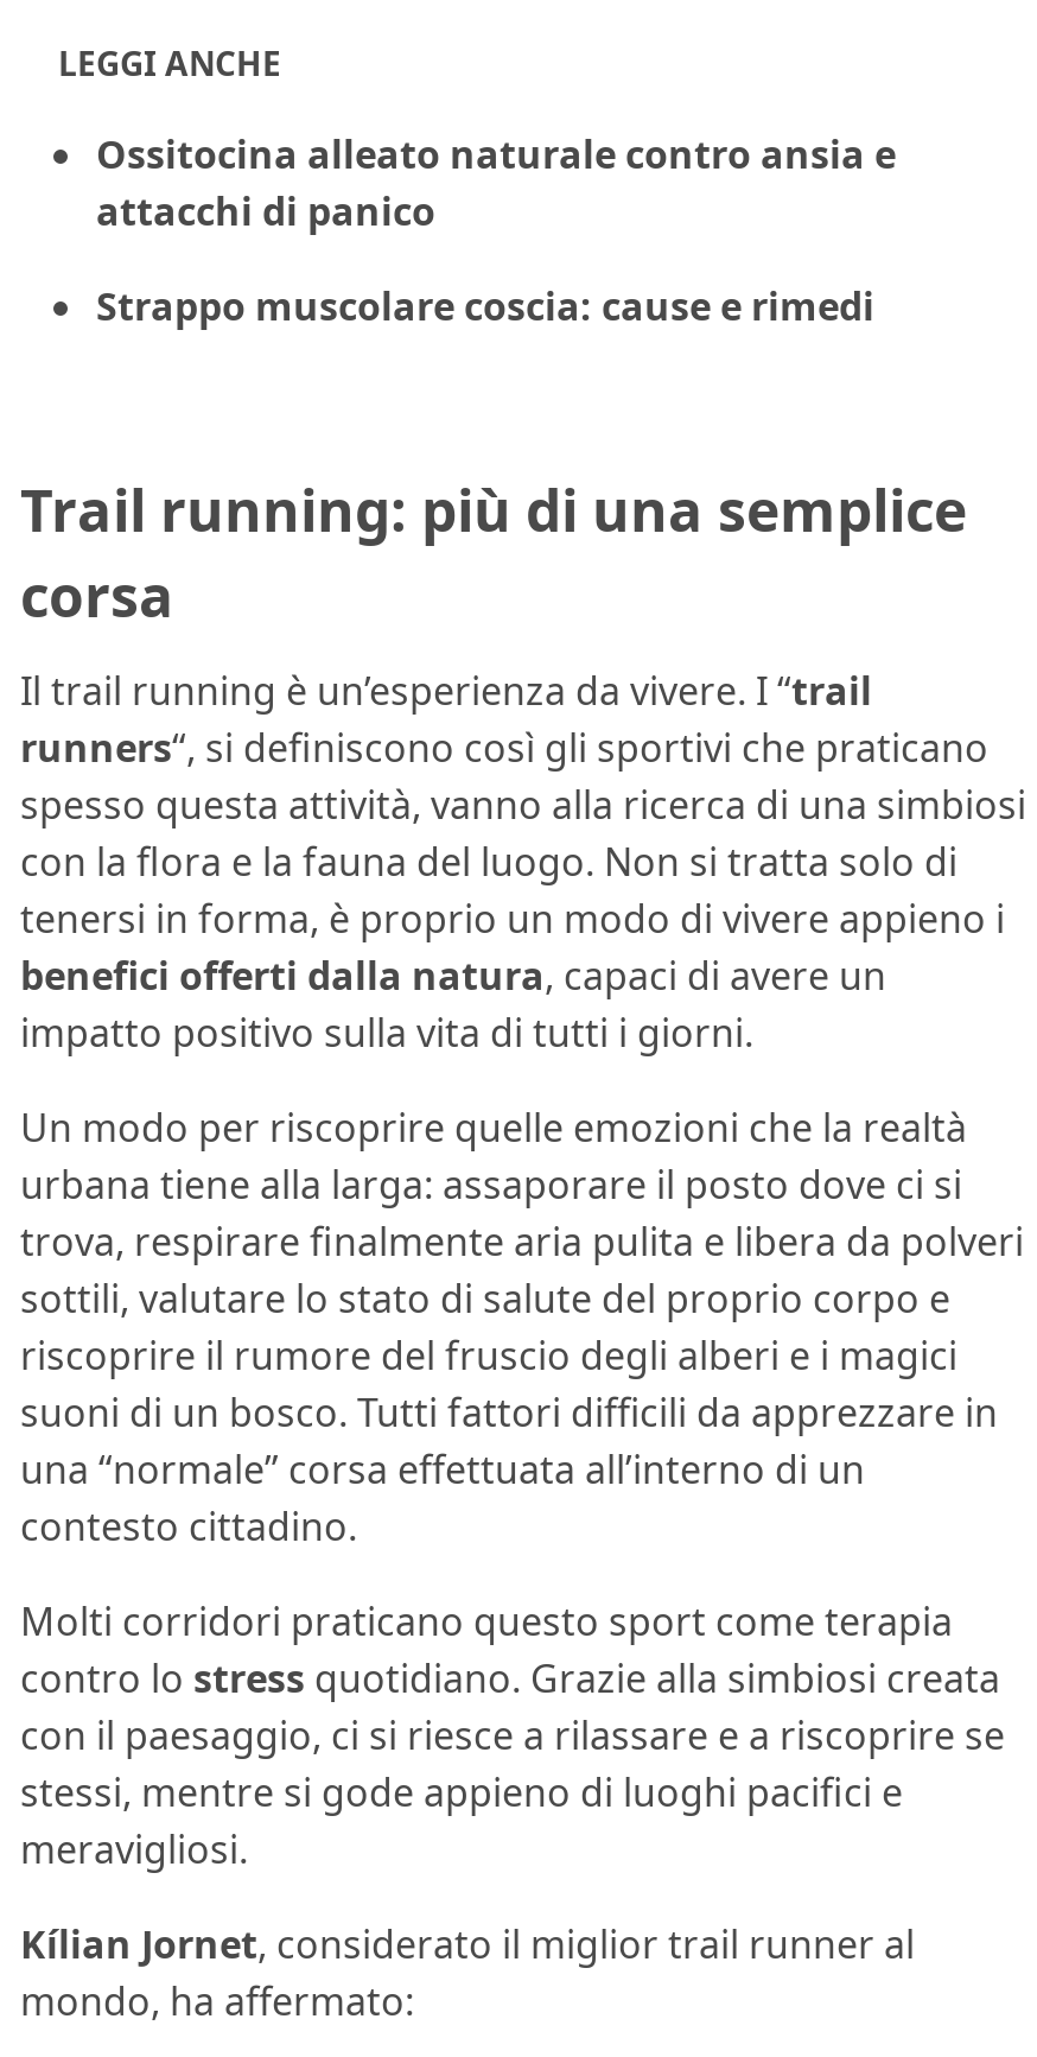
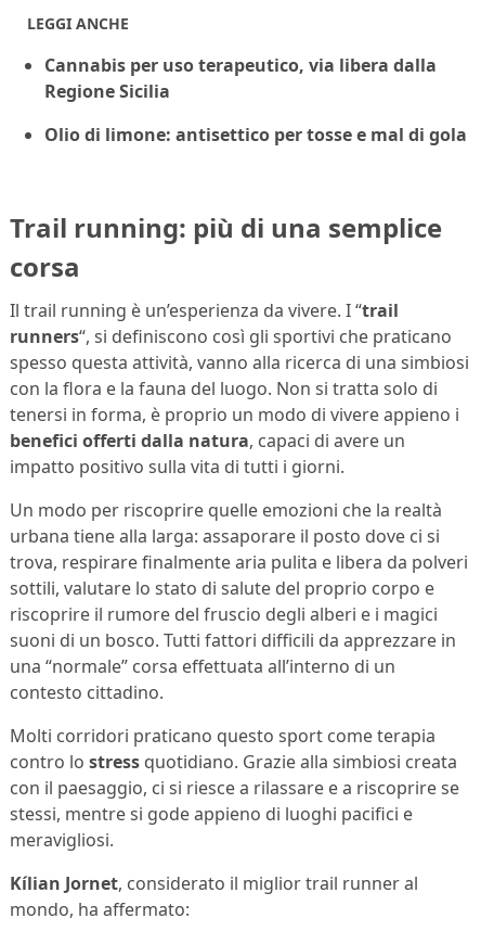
- Ossitocina alleato naturale contro ansia e
- attacchi di panico
+ Cannabis per uso terapeutico, via libera dalla
+ Regione Sicilia

- Strappo muscolare coscia: cause e rimedi
+ Olio di limone: antisettico per tosse e mal di gola
